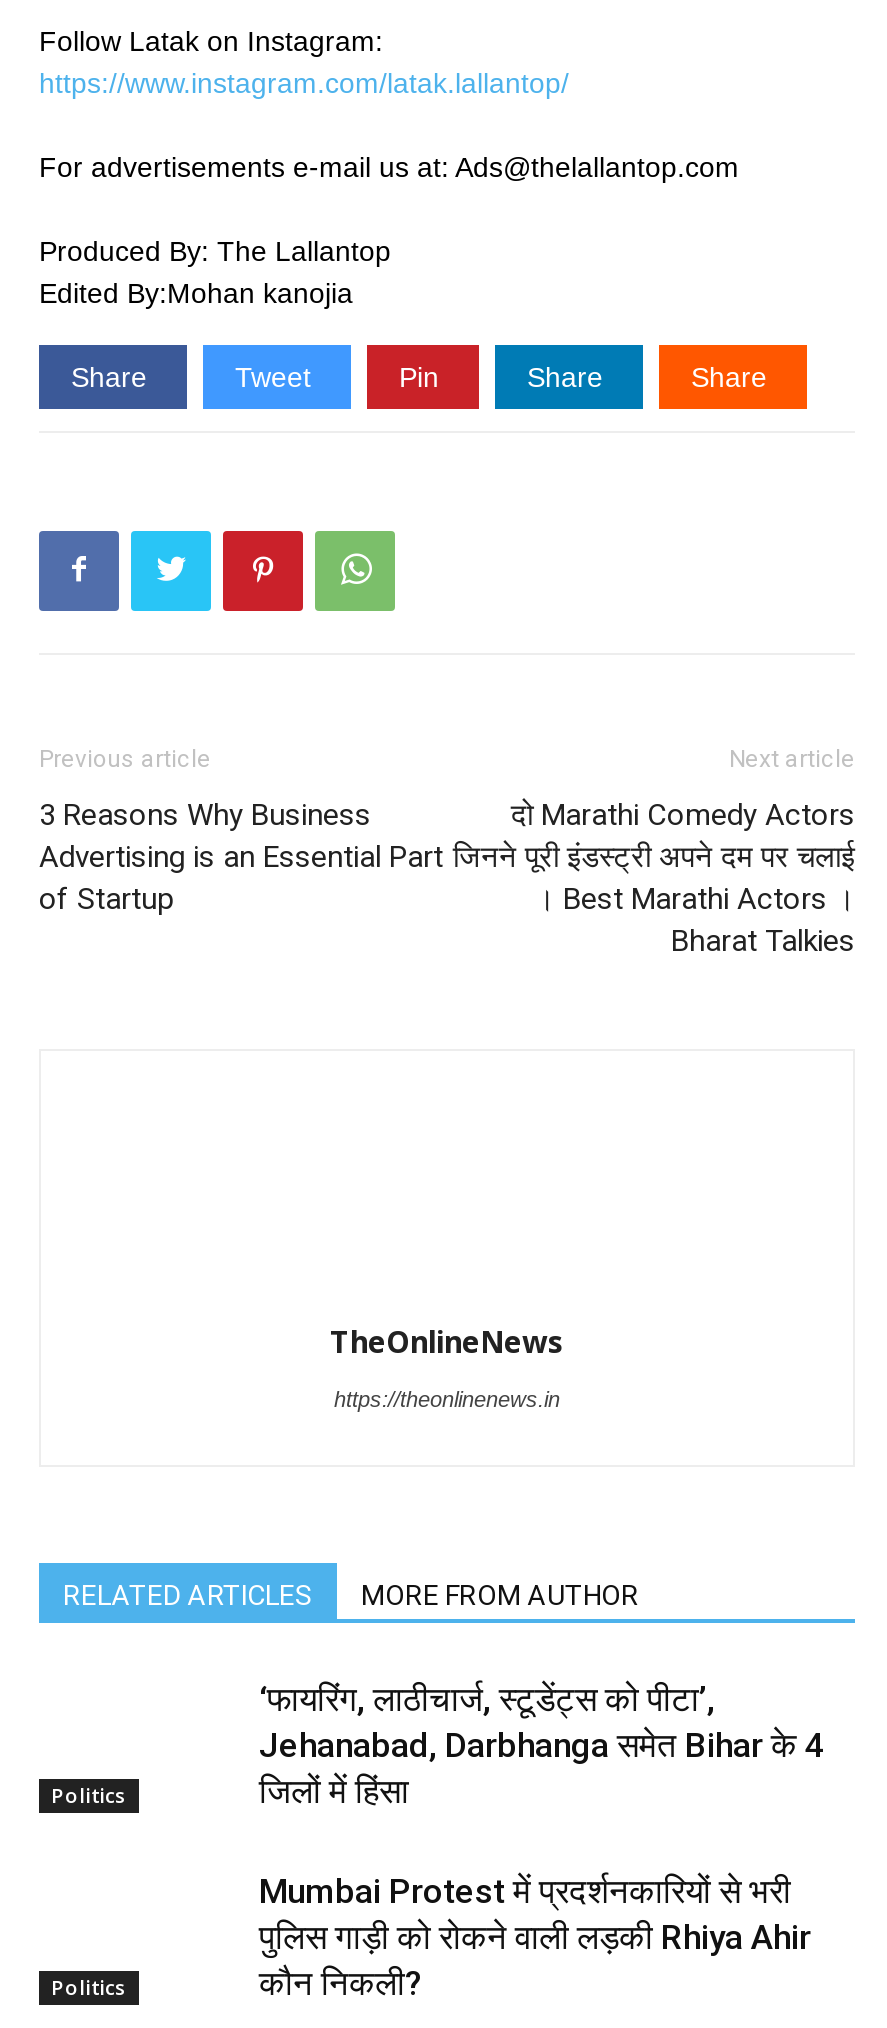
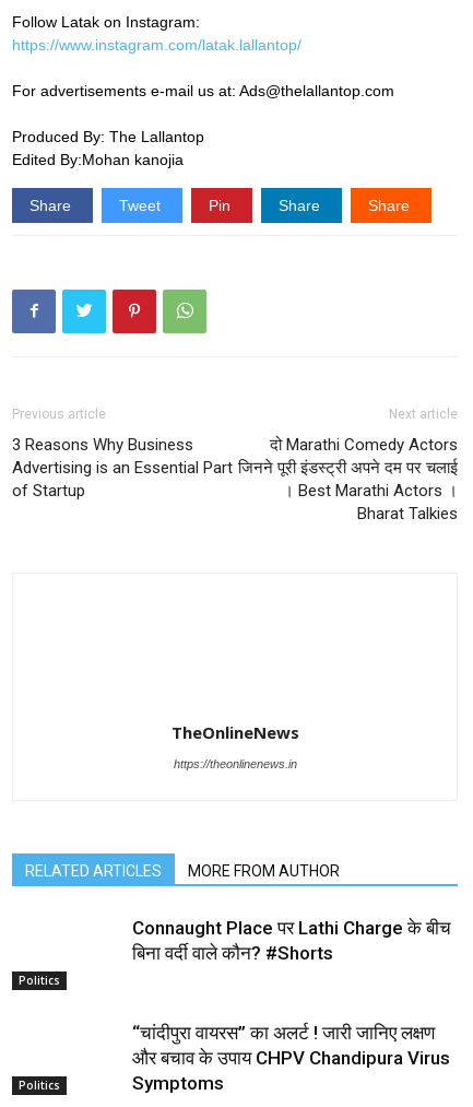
- ‘फायरिंग, लाठीचार्ज, स्टूडेंट्स को पीटा’,
- Jehanabad, Darbhanga समेत Bihar के 4
- जिलों में हिंसा
+ Connaught Place पर Lathi Charge के बीच
+ बिना वर्दी वाले कौन? #Shorts

- Mumbai Protest में प्रदर्शनकारियों से भरी
- पुलिस गाड़ी को रोकने वाली लड़की Rhiya Ahir
- कौन निकली?
+ “चांदीपुरा वायरस” का अलर्ट ! जारी जानिए लक्षण
+ और बचाव के उपाय CHPV Chandipura Virus
+ Symptoms
